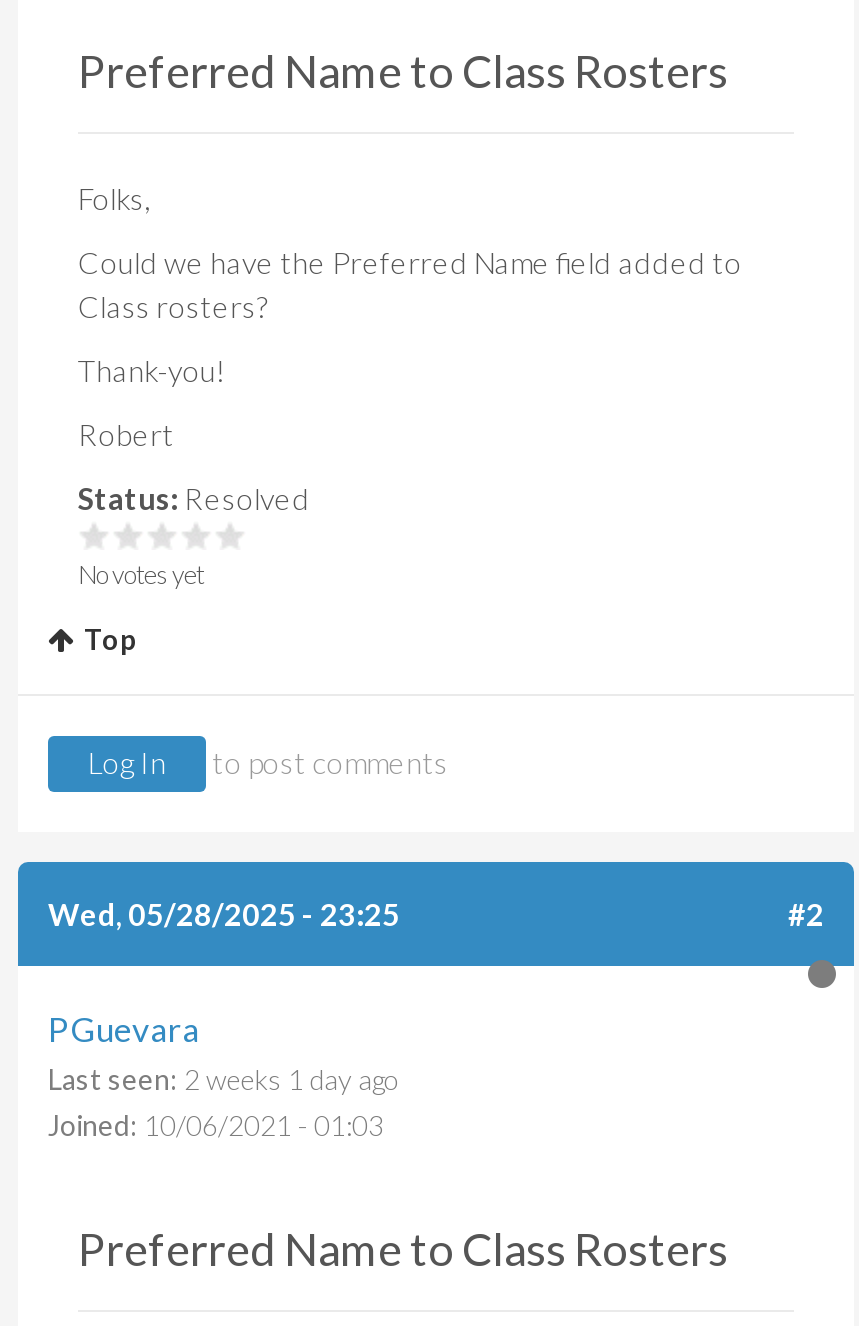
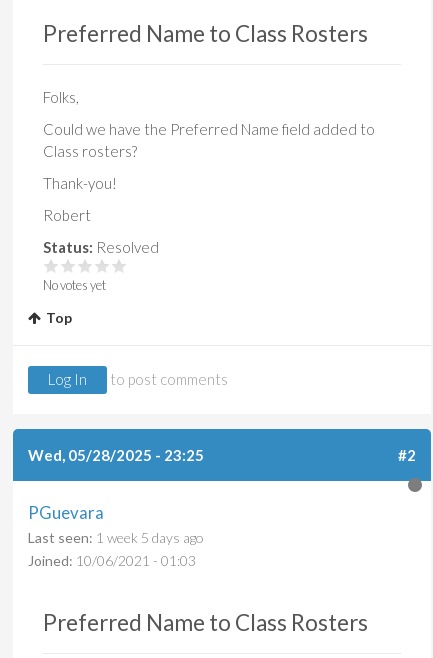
- Last seen: 2 weeks 1 day ago
+ Last seen: 1 week 5 days ago
